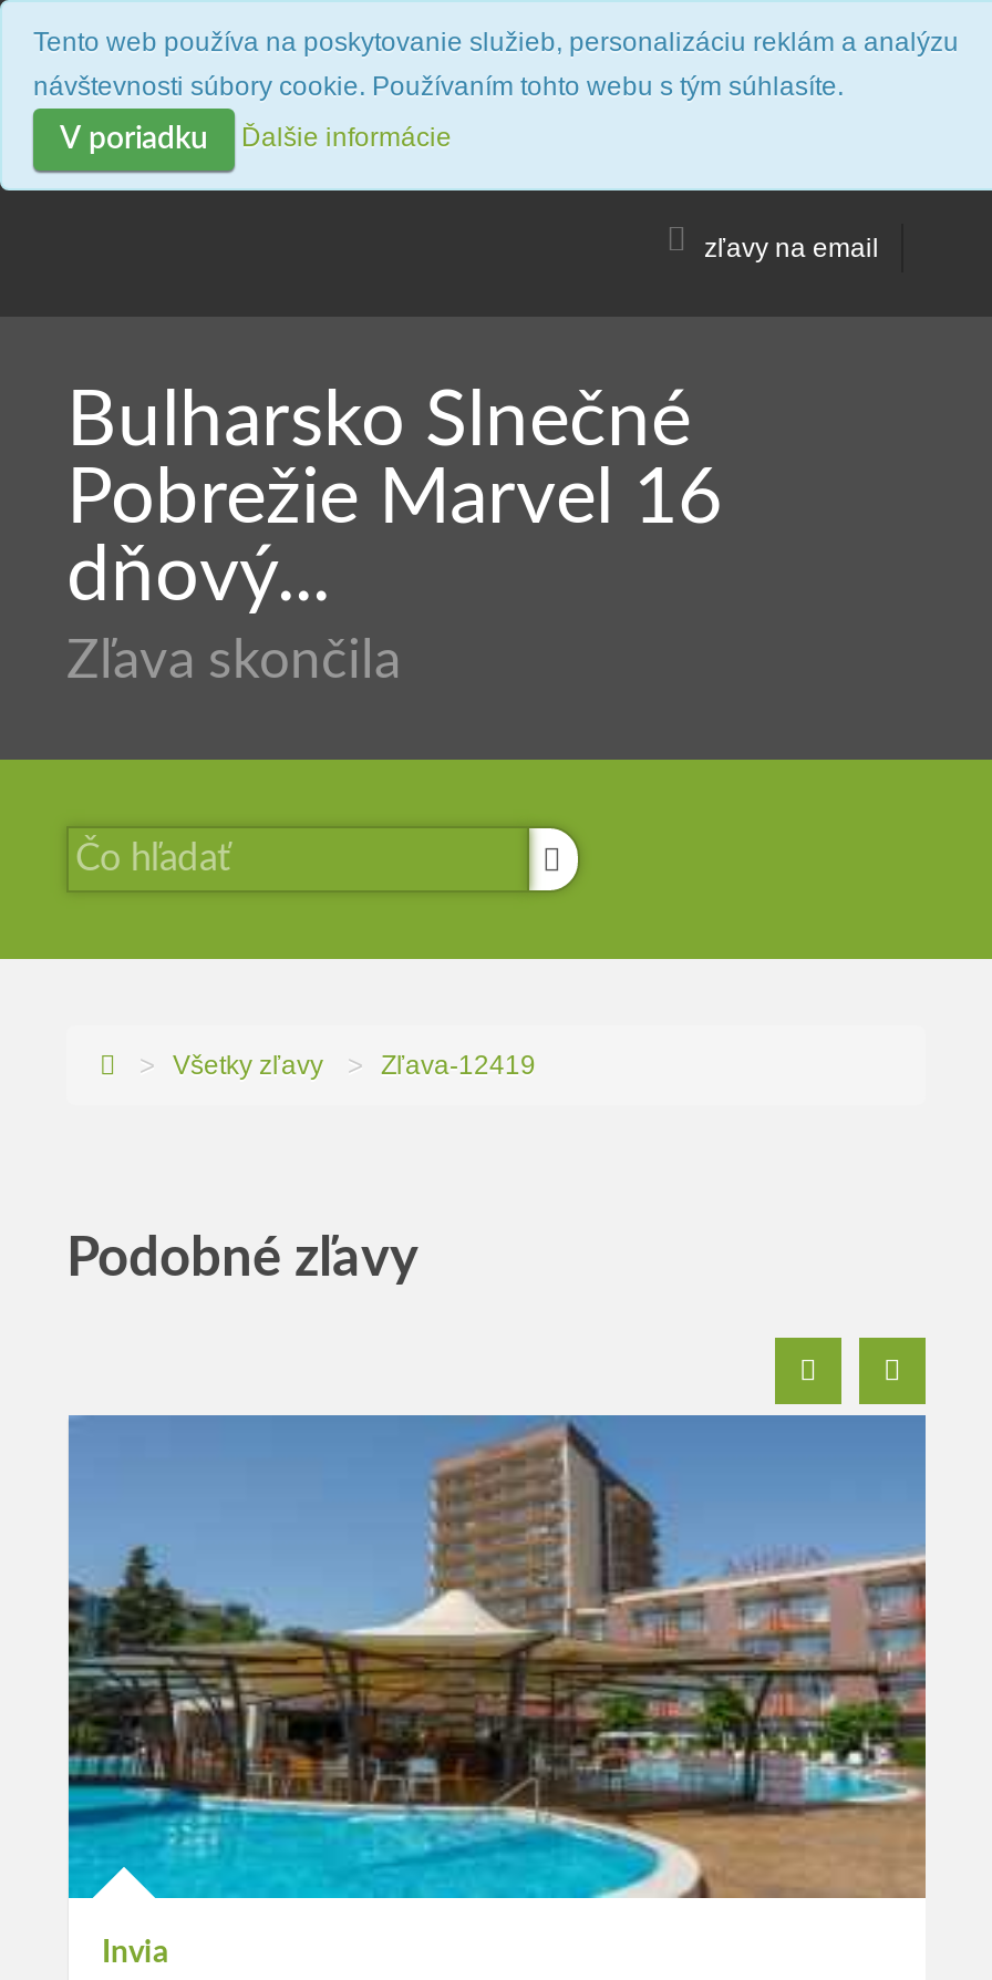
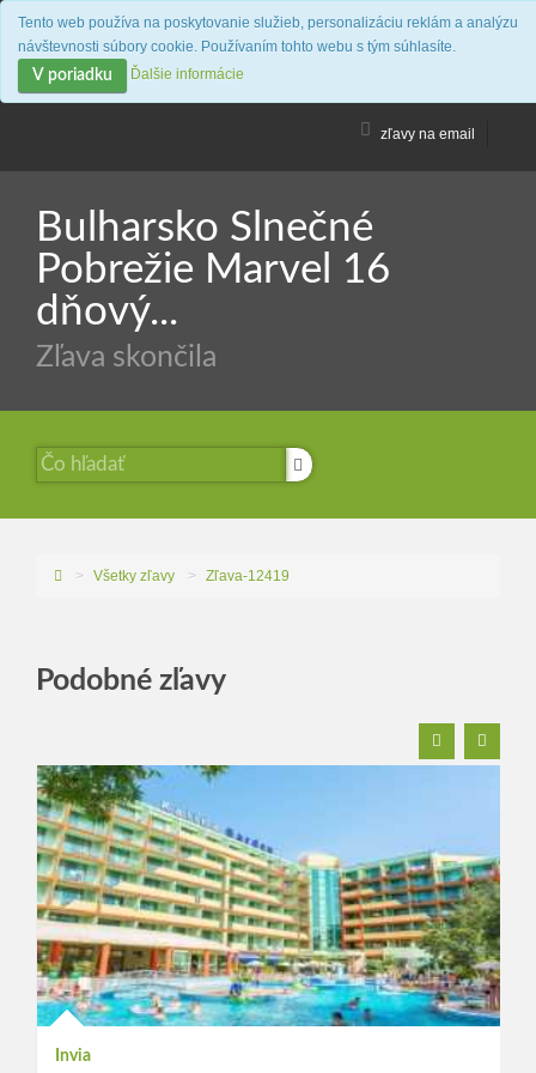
- [image]
+ [image]
